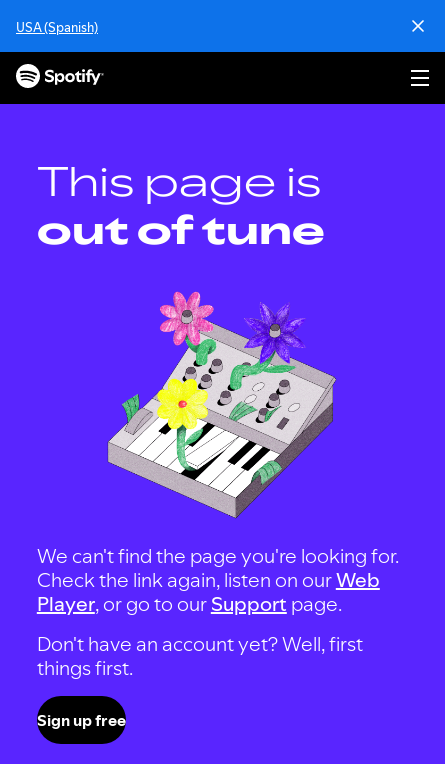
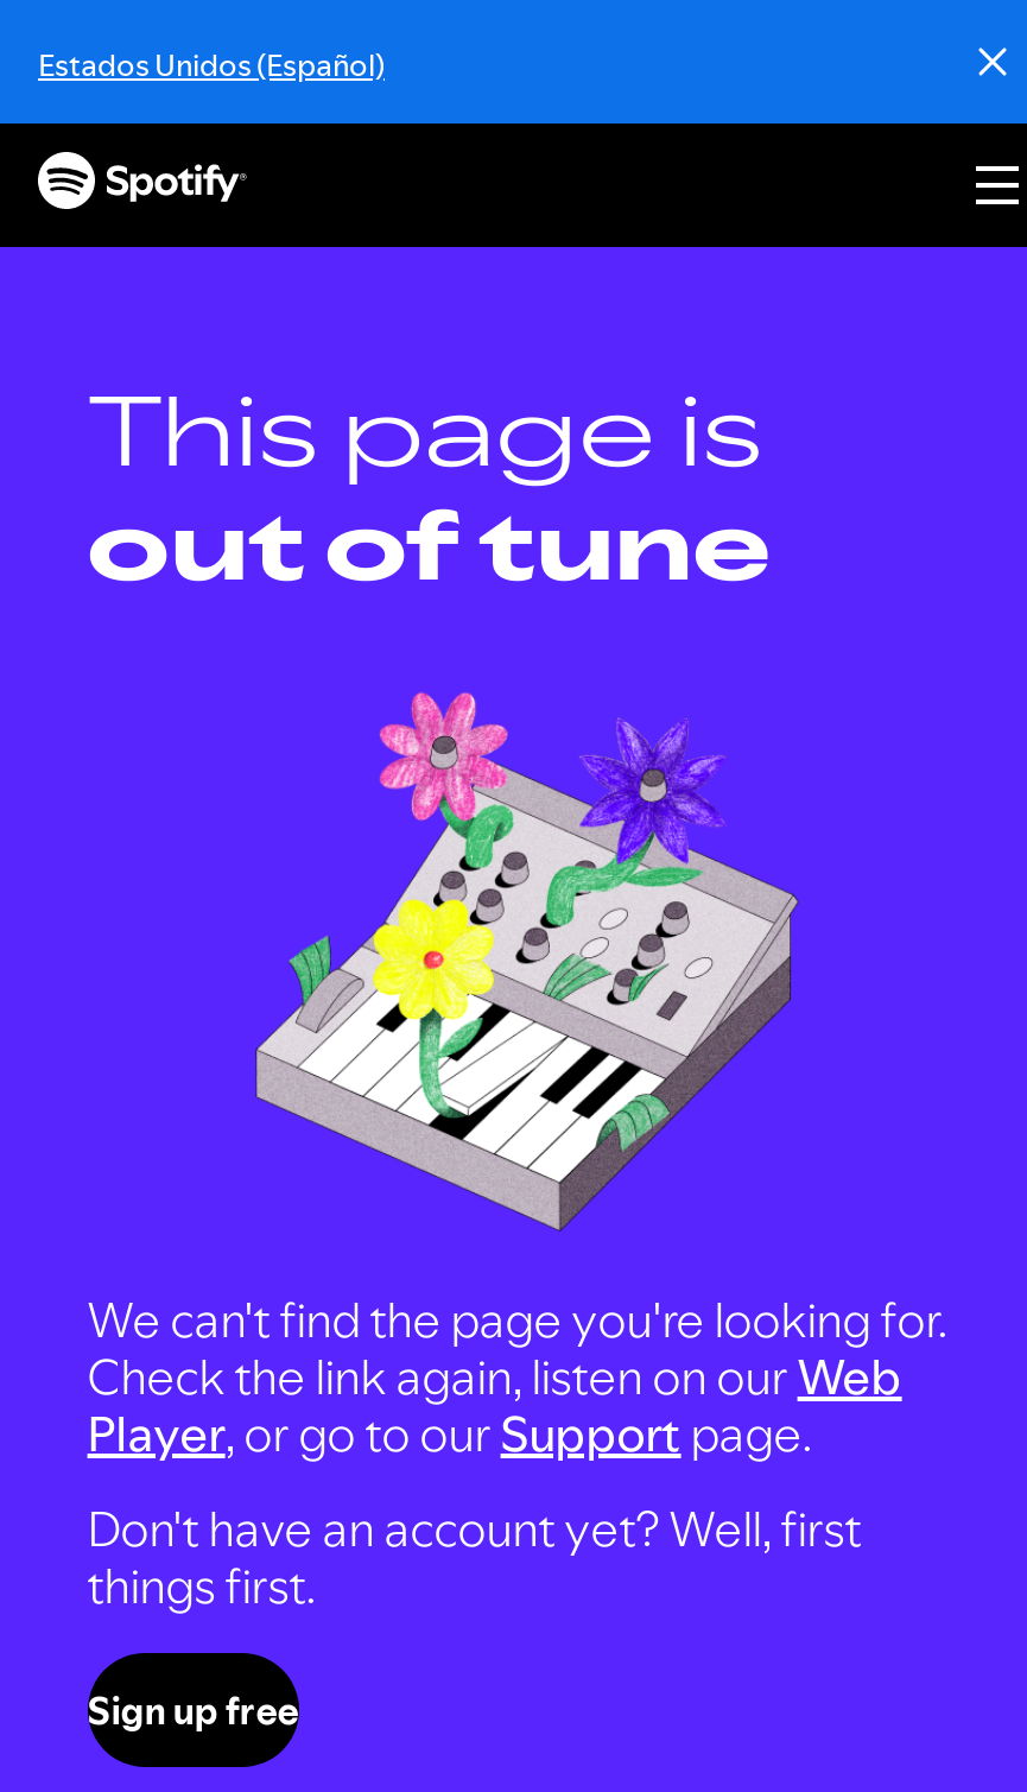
- USA (Spanish)
+ Estados Unidos (Español)
